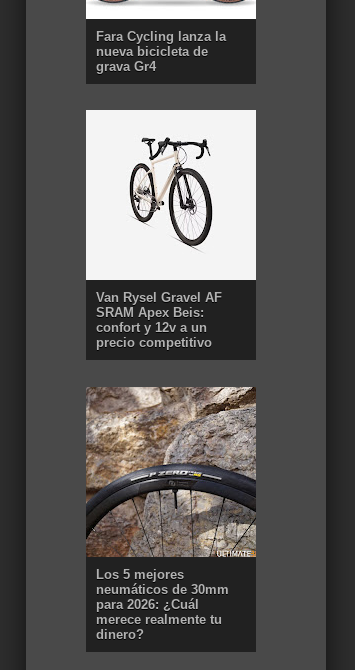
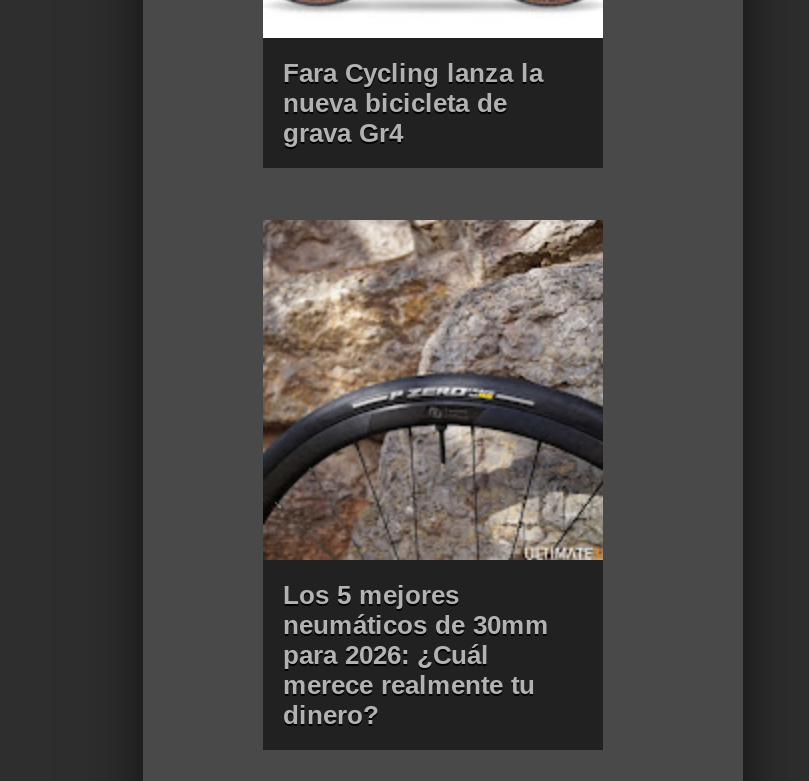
- [image]
- Van Rysel Gravel AF
- SRAM Apex Beis:
- confort y 12v a un
- precio competitivo
